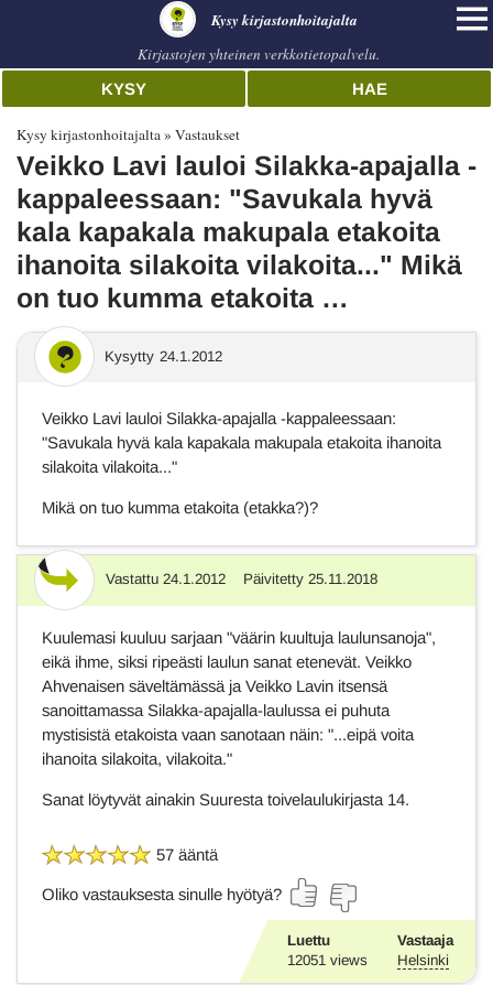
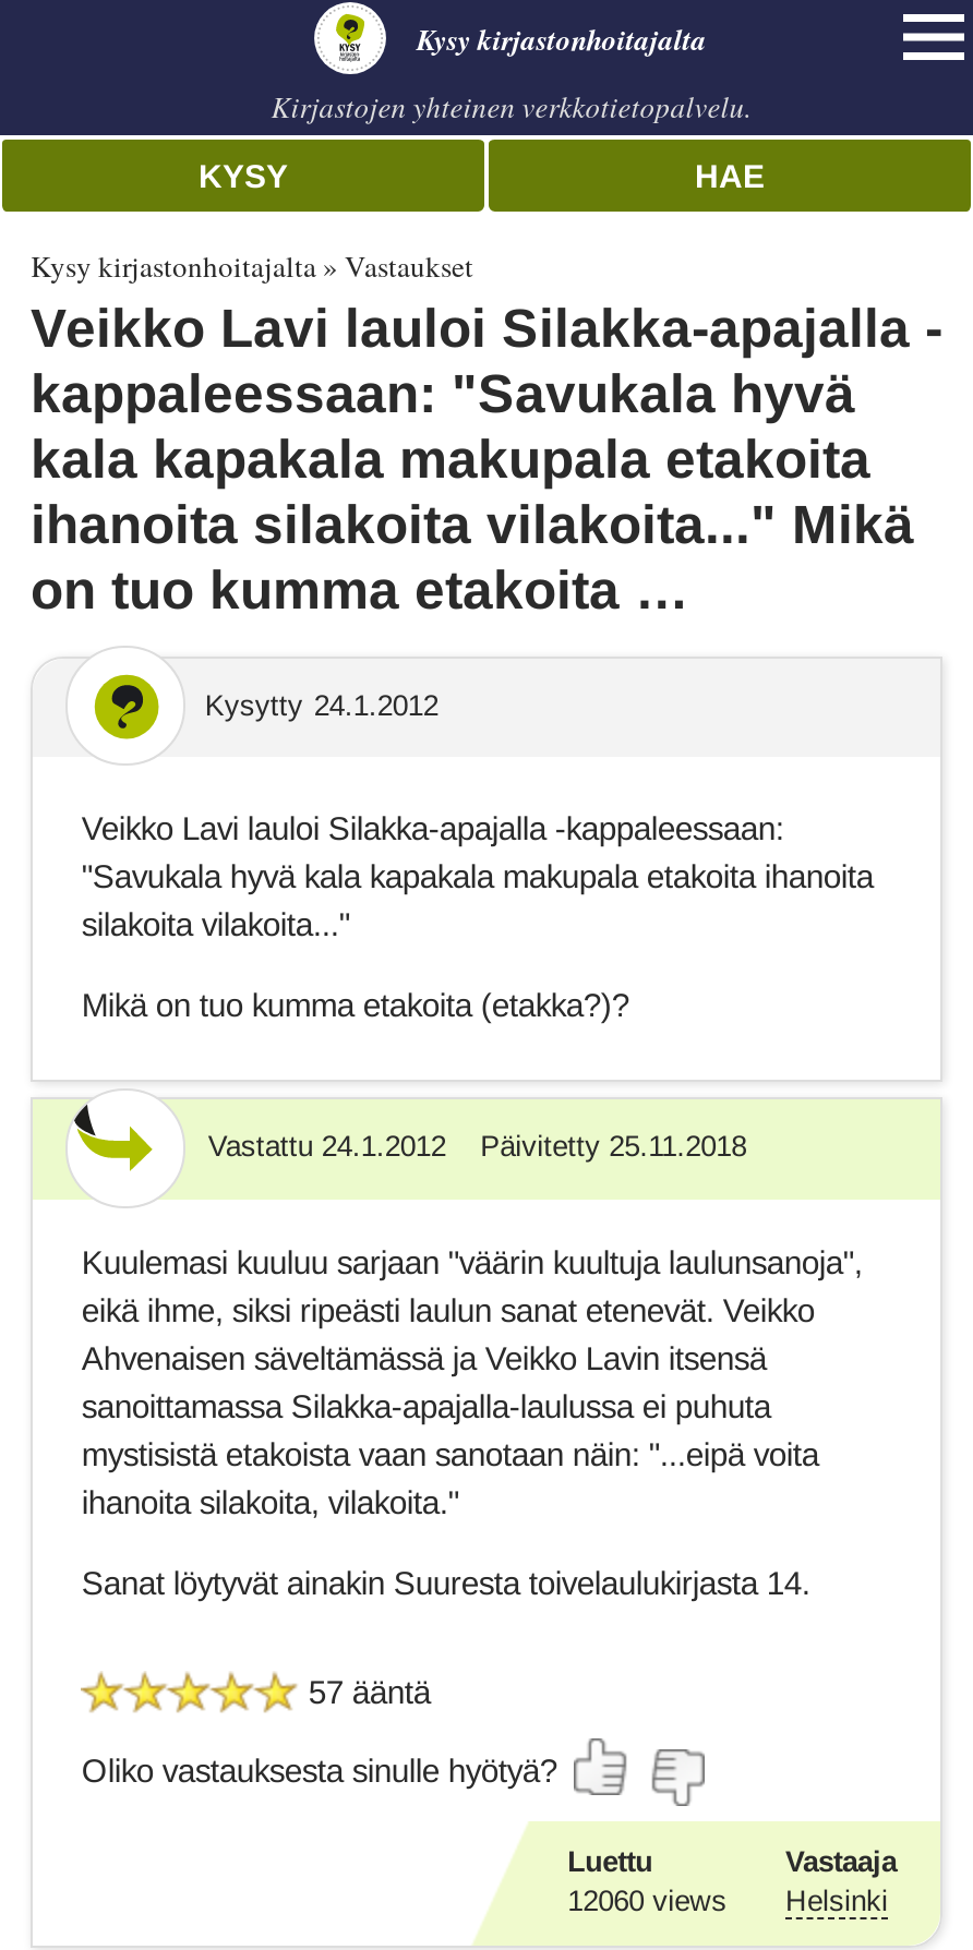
- 12051 views Helsinki
+ 12060 views Helsinki
